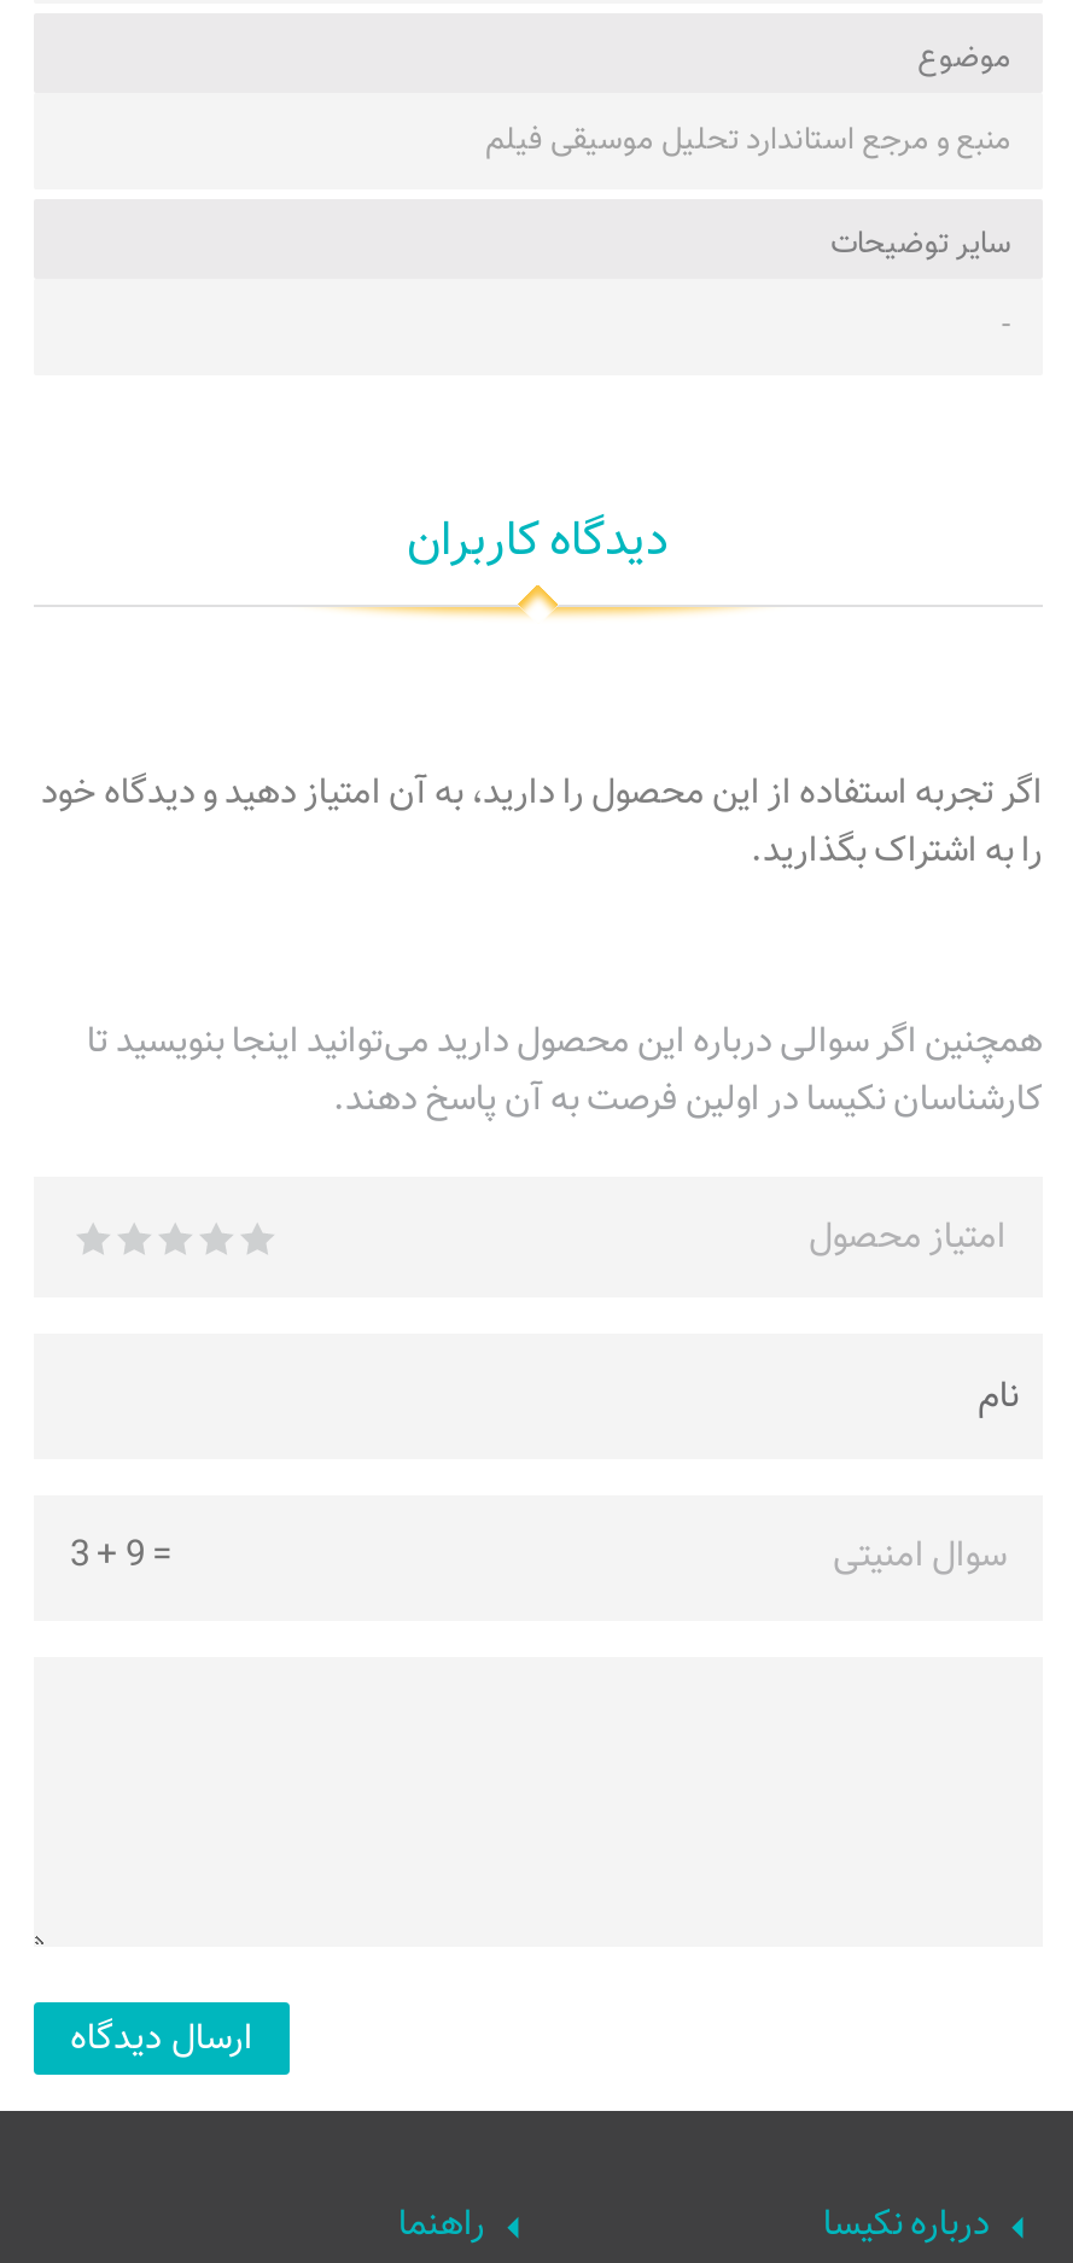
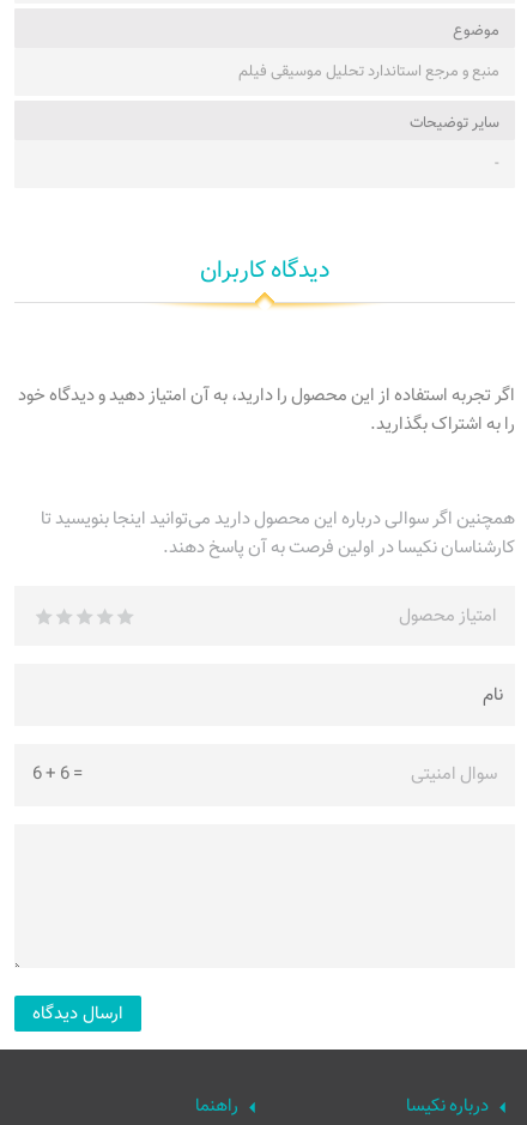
- 3
+ 6

- 9
+ 6
